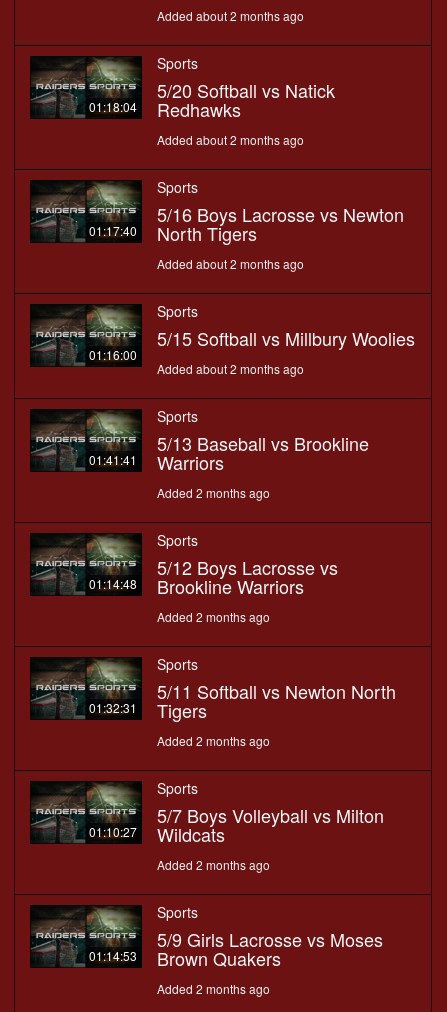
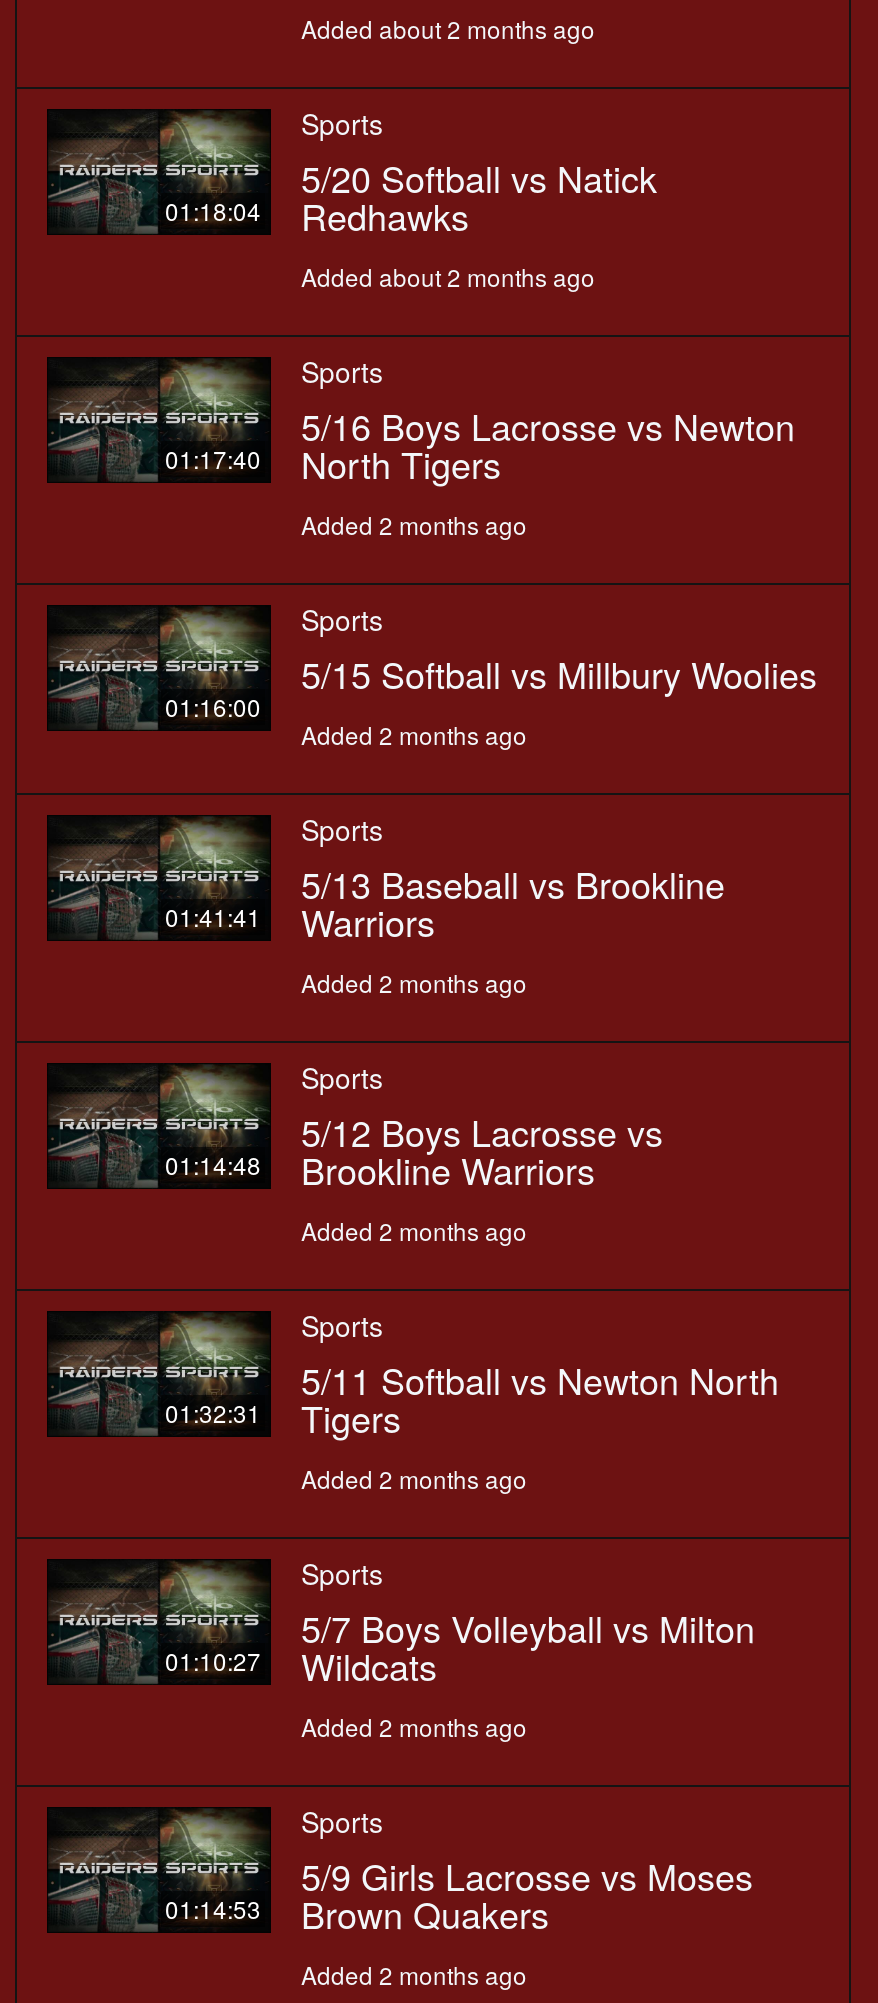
- Added about 2 months ago
+ Added 2 months ago

- Added about 2 months ago
+ Added 2 months ago
